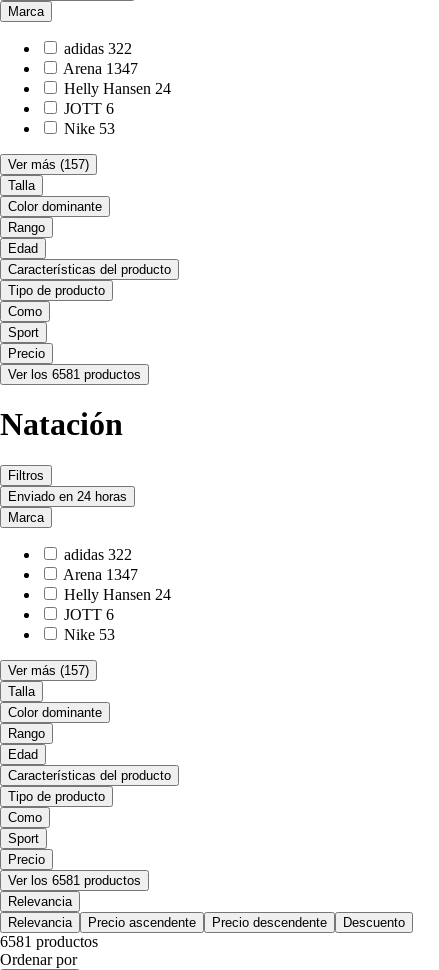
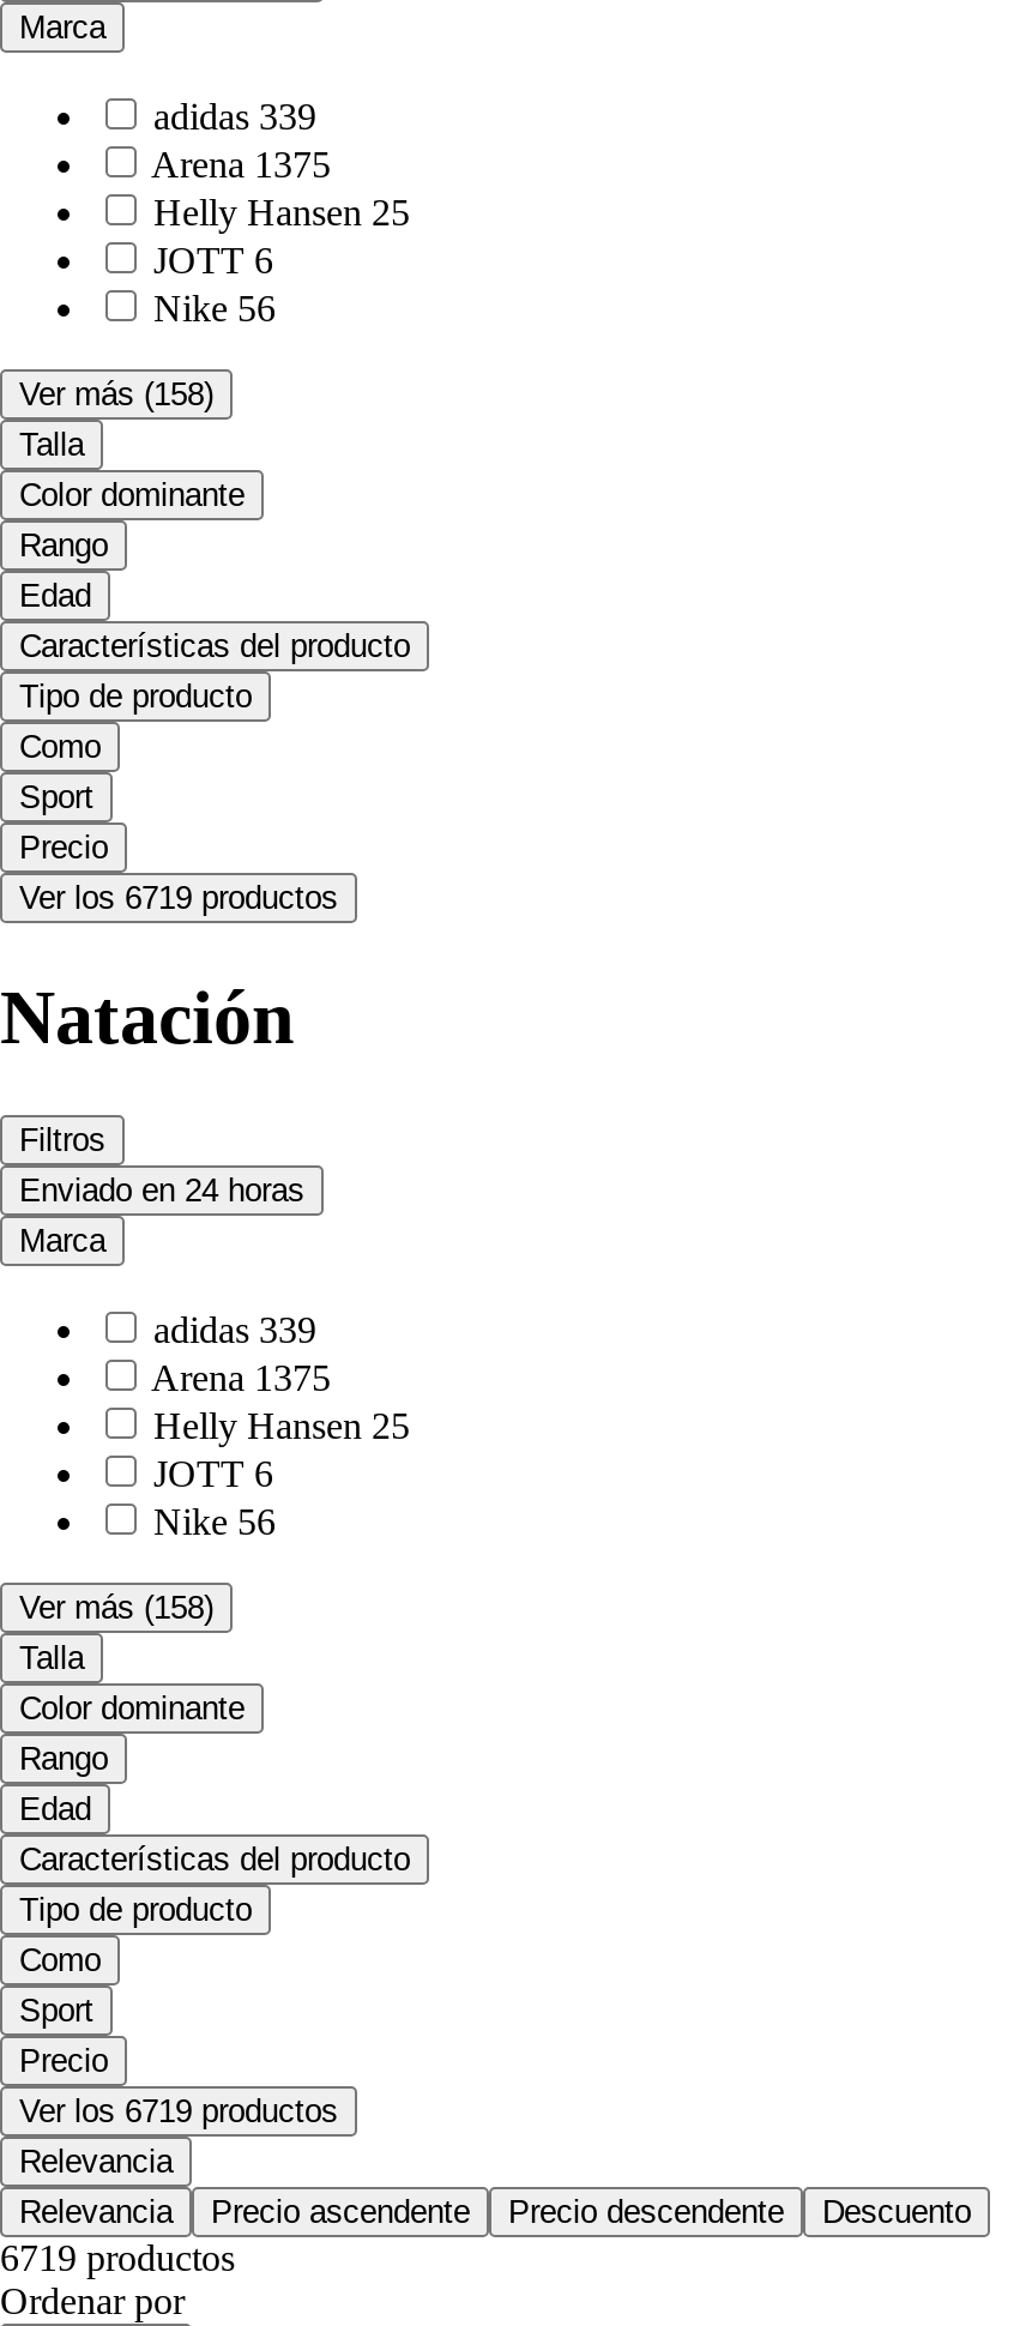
- adidas 322
+ adidas 339

- Arena 1347
+ Arena 1375

- Helly Hansen 24
+ Helly Hansen 25

- Nike 53
+ Nike 56

- Ver más (157)
+ Ver más (158)

- Ver los 6581 productos
+ Ver los 6719 productos

- adidas 322
+ adidas 339

- Arena 1347
+ Arena 1375

- Helly Hansen 24
+ Helly Hansen 25

- Nike 53
+ Nike 56

- Ver más (157)
+ Ver más (158)

- Ver los 6581 productos
+ Ver los 6719 productos

- 6581 productos
+ 6719 productos
